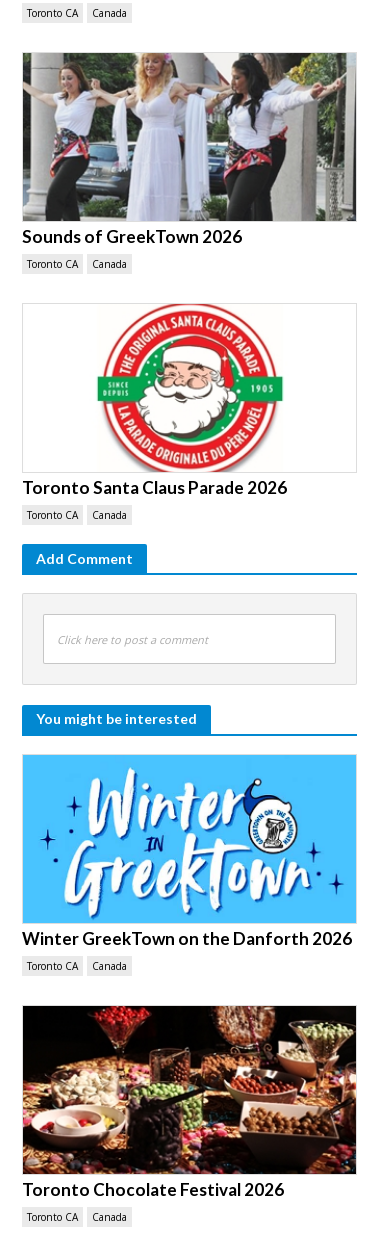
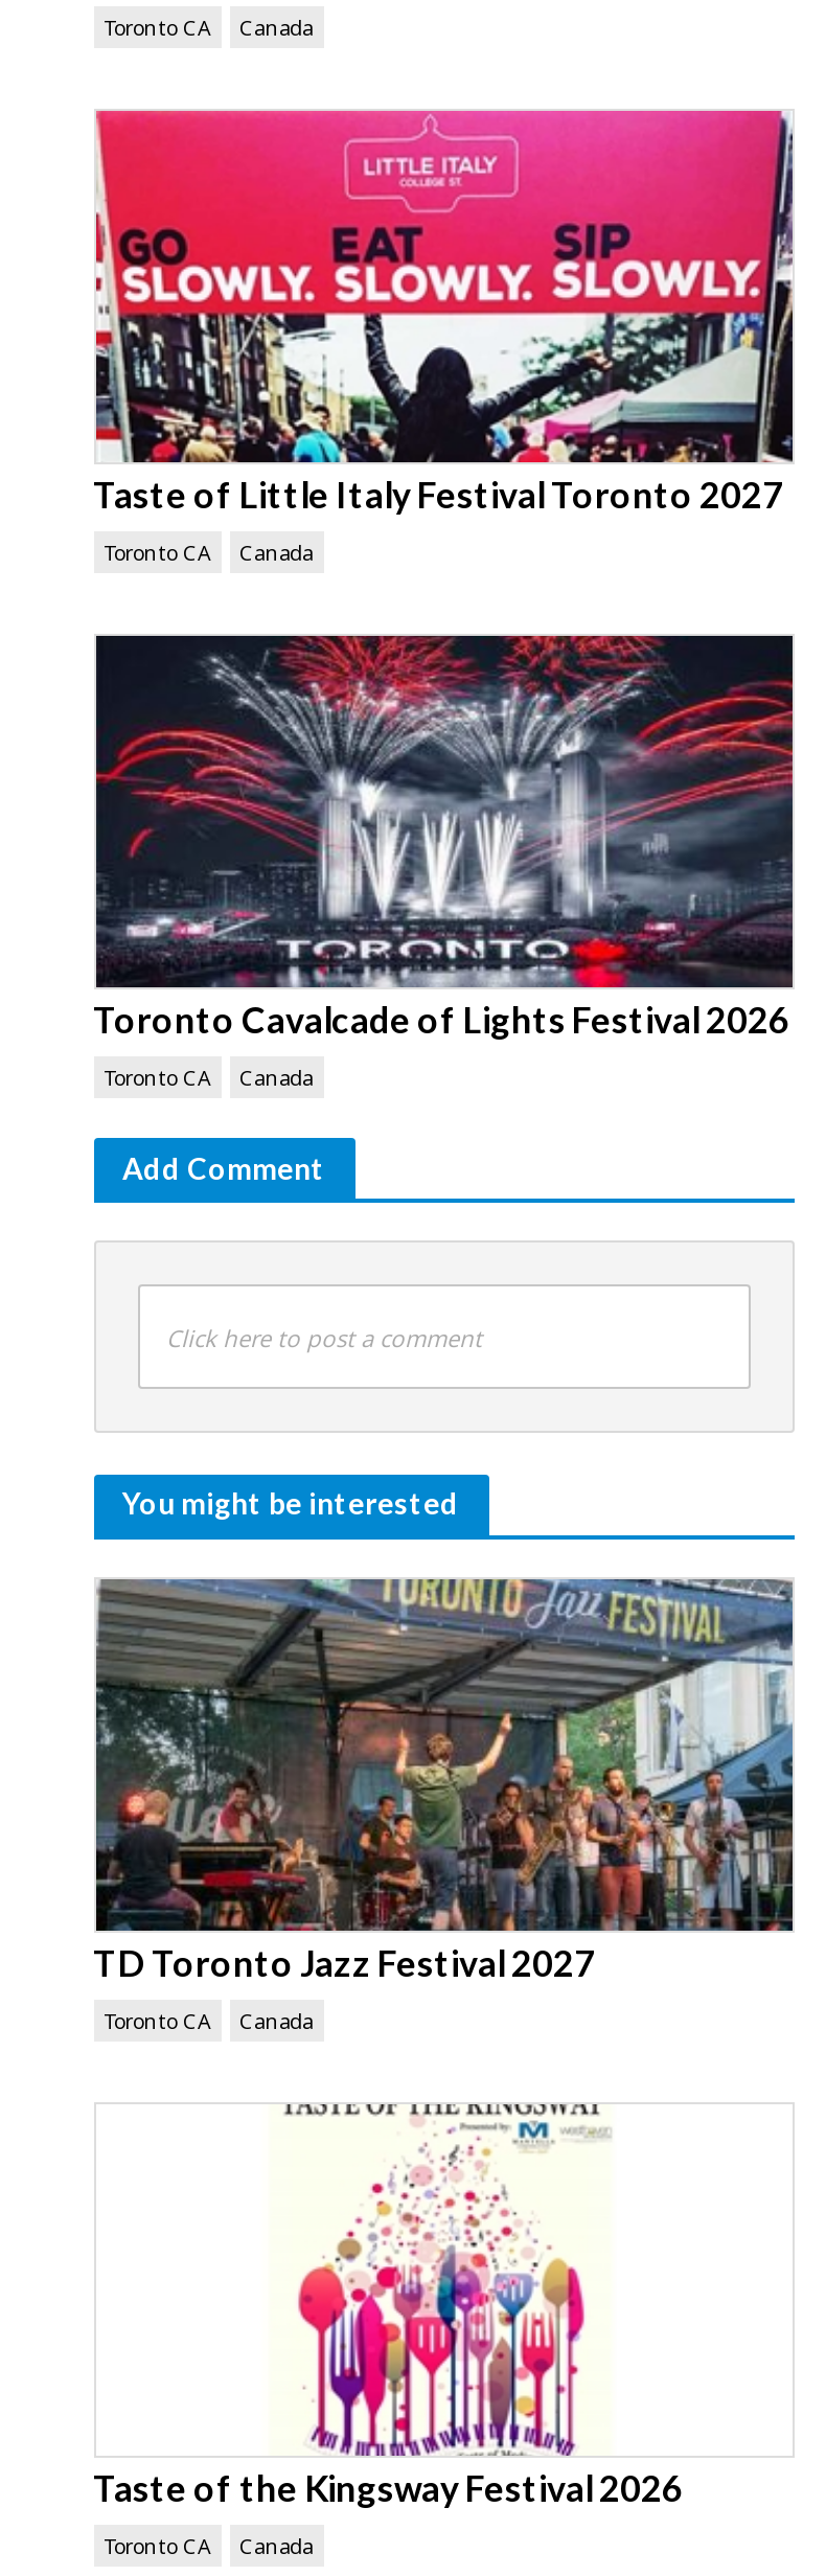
- [image]
- Sounds of GreekTown 2026
+ [image]
+ Taste of Little Italy Festival Toronto 2027

- [image]
- Toronto Santa Claus Parade 2026
+ [image]
+ Toronto Cavalcade of Lights Festival 2026

- [image]
- Winter GreekTown on the Danforth 2026
+ [image]
+ TD Toronto Jazz Festival 2027

- [image]
- Toronto Chocolate Festival 2026
+ [image]
+ Taste of the Kingsway Festival 2026
